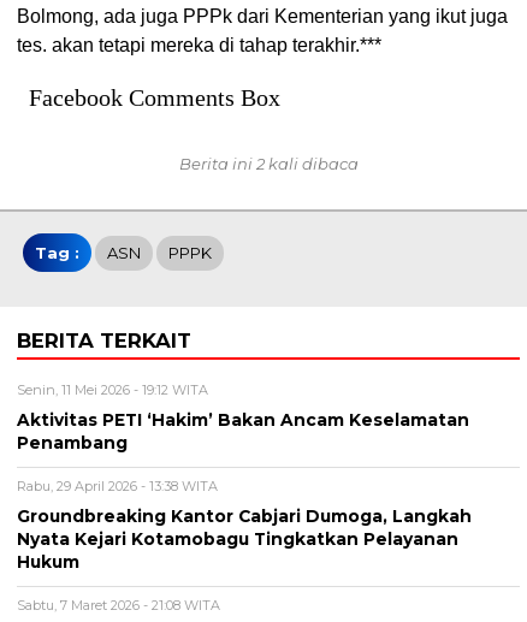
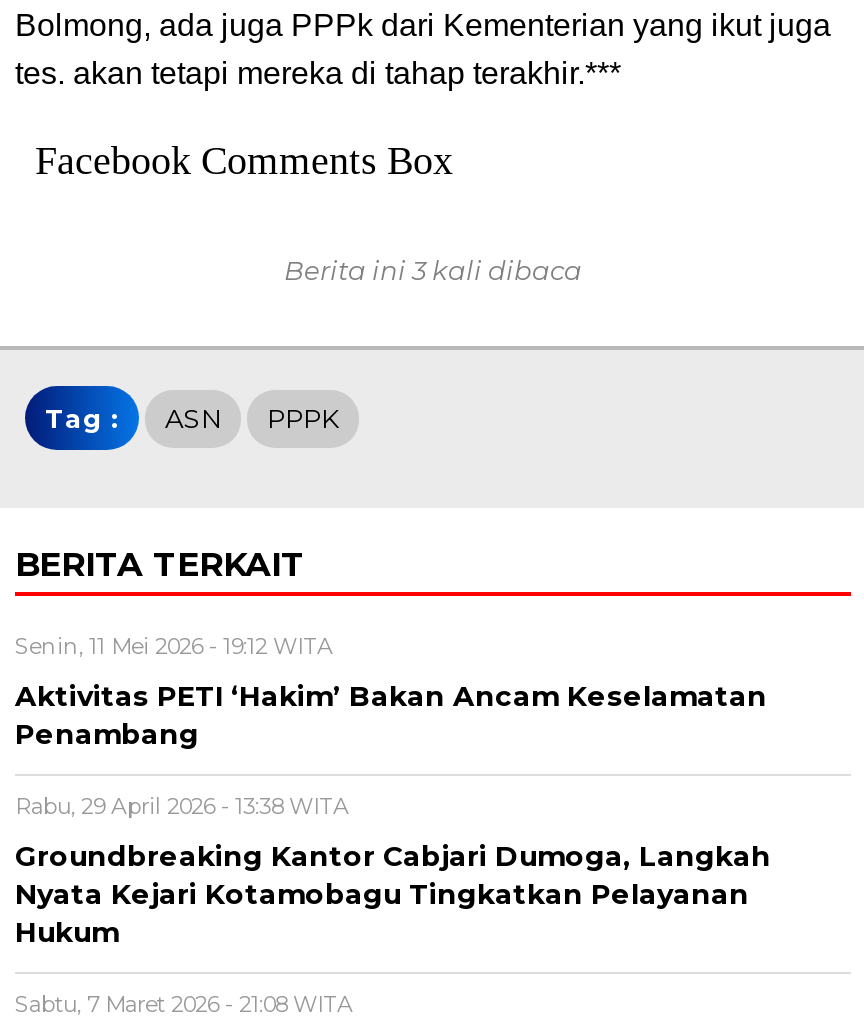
- Berita ini 2 kali dibaca
+ Berita ini 3 kali dibaca
